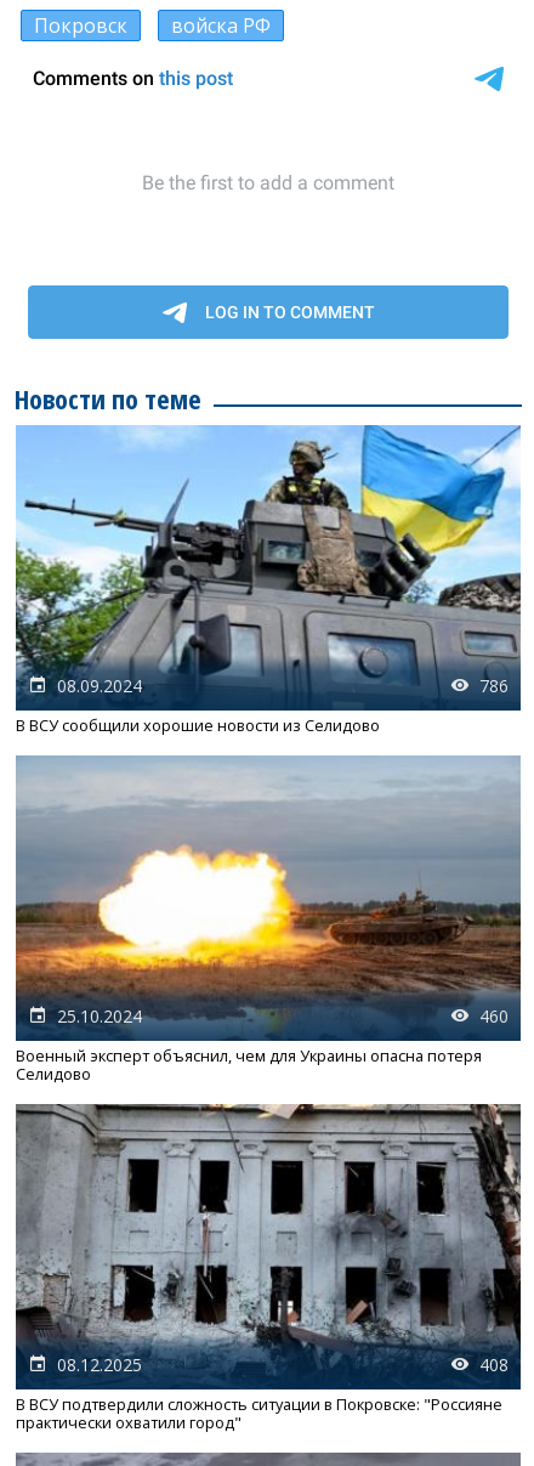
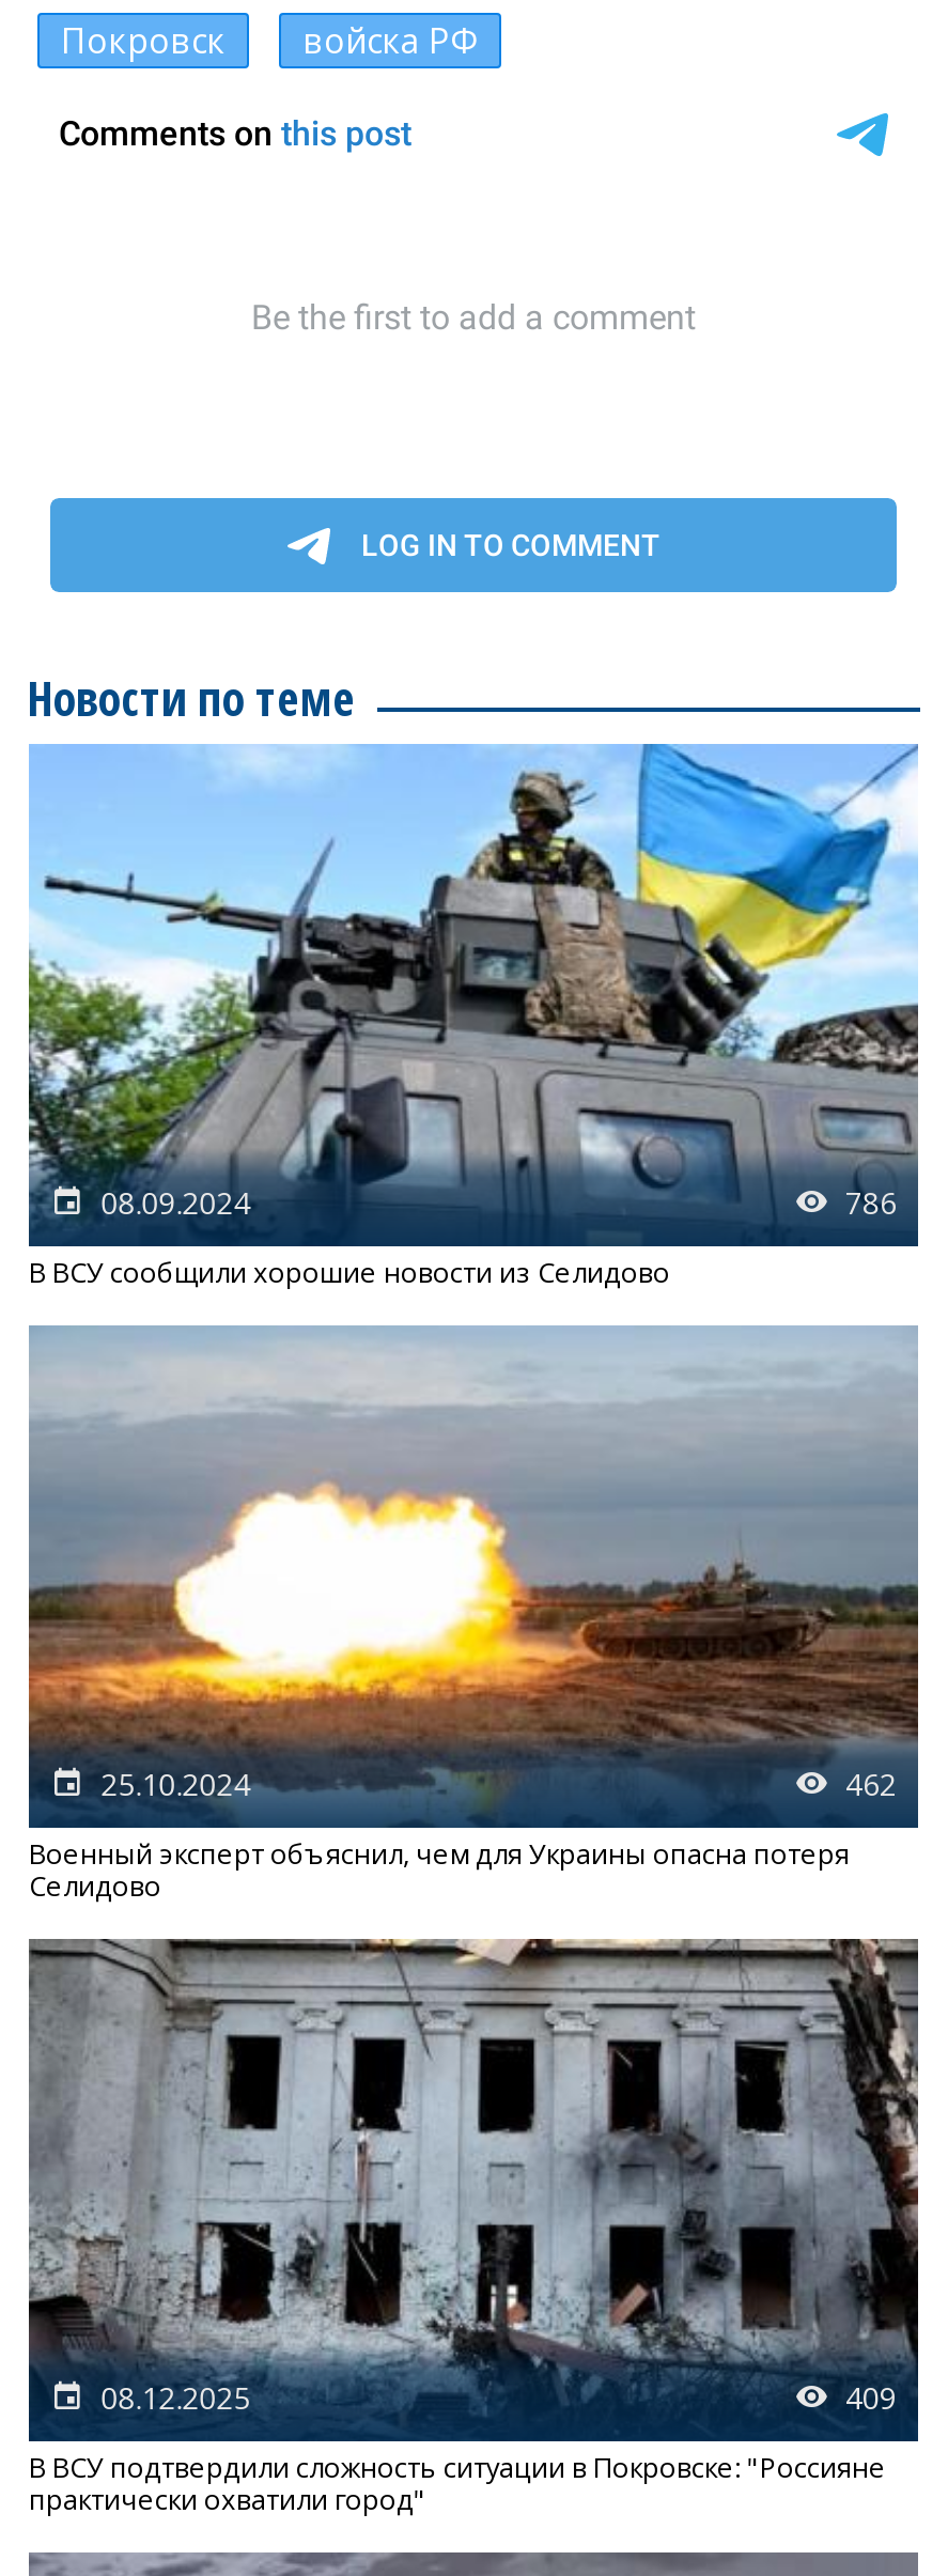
- 460
+ 462

- 408
+ 409
